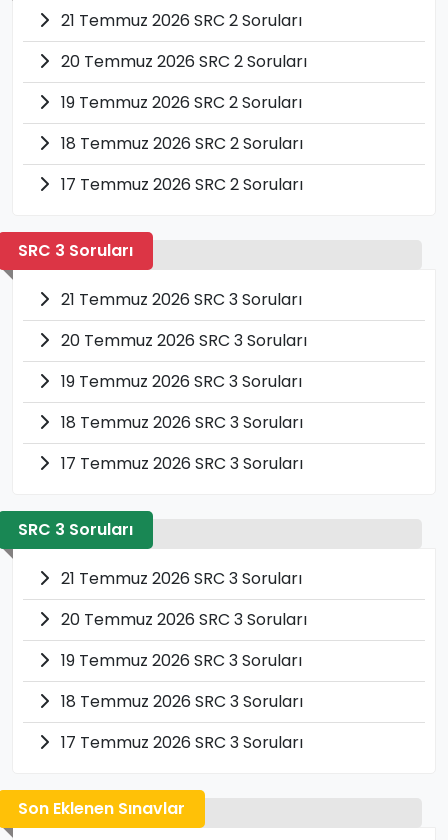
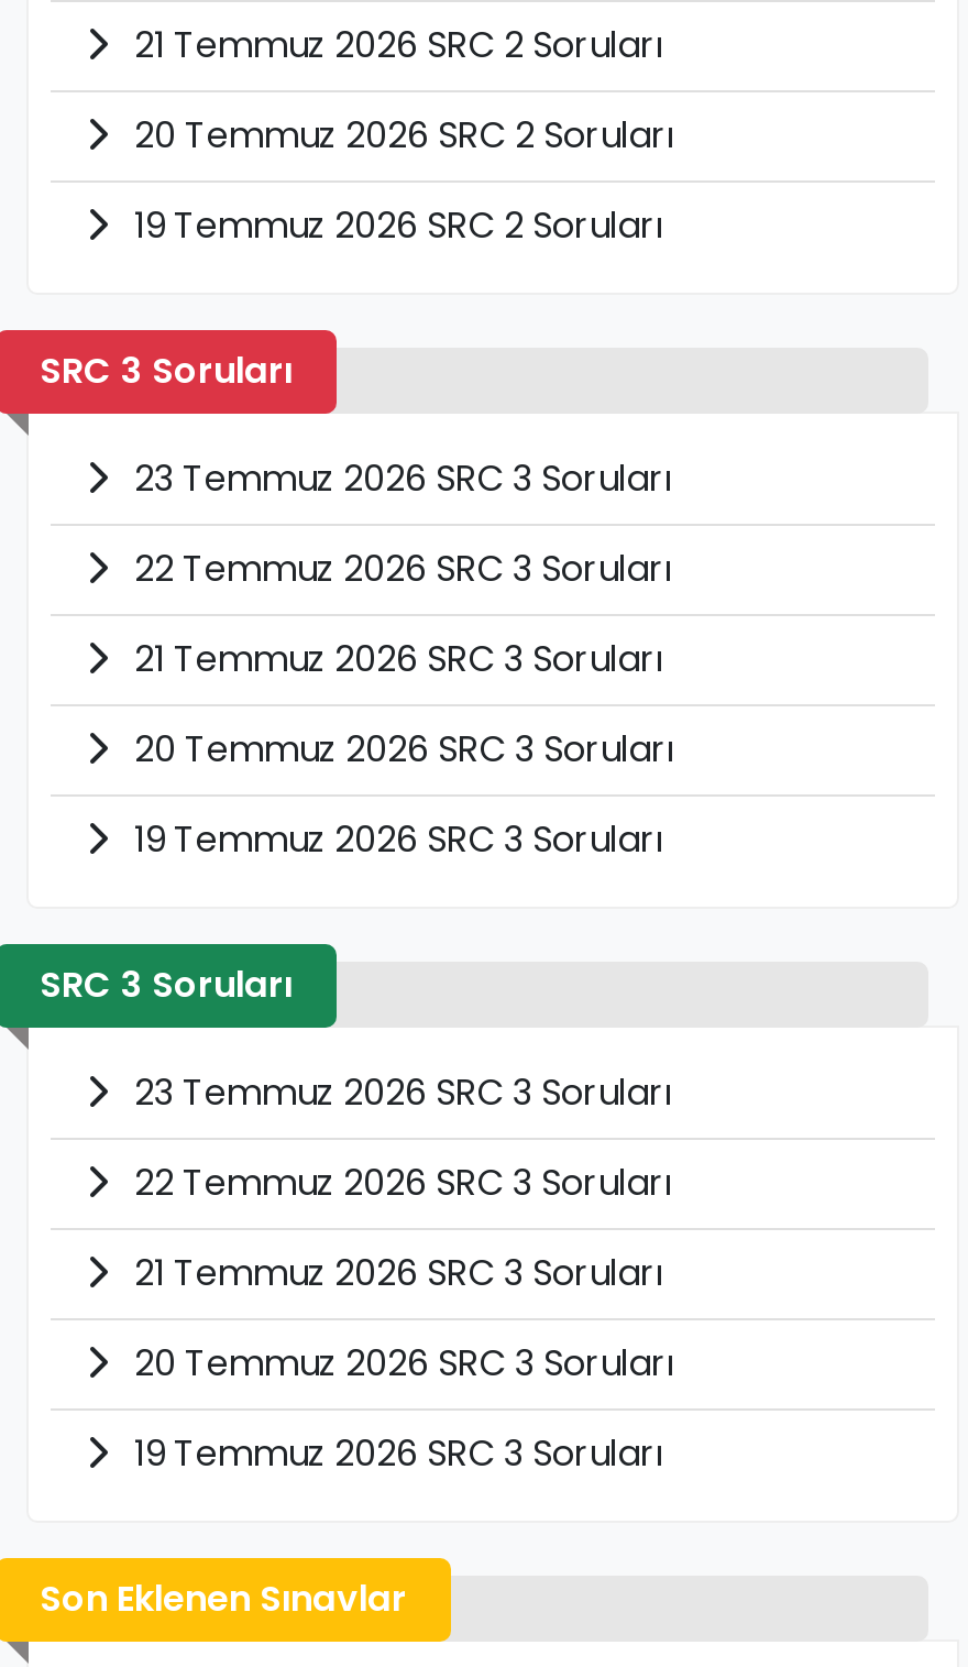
- 18 Temmuz 2026 SRC 2 Soruları
- 17 Temmuz 2026 SRC 2 Soruları

+ 23 Temmuz 2026 SRC 3 Soruları
+ 22 Temmuz 2026 SRC 3 Soruları

- 18 Temmuz 2026 SRC 3 Soruları
- 17 Temmuz 2026 SRC 3 Soruları

+ 23 Temmuz 2026 SRC 3 Soruları
+ 22 Temmuz 2026 SRC 3 Soruları

- 18 Temmuz 2026 SRC 3 Soruları
- 17 Temmuz 2026 SRC 3 Soruları
